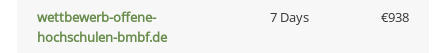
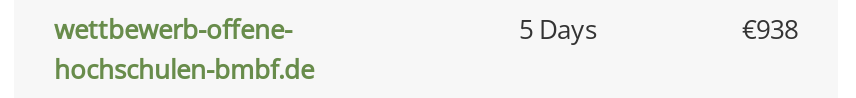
- 7 Days
+ 5 Days
